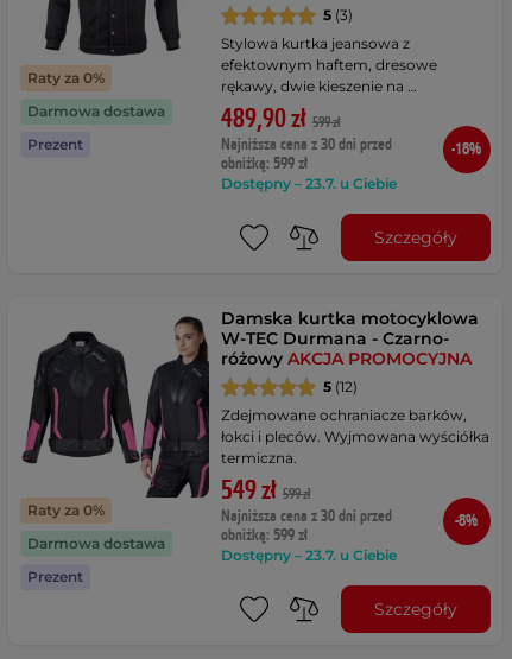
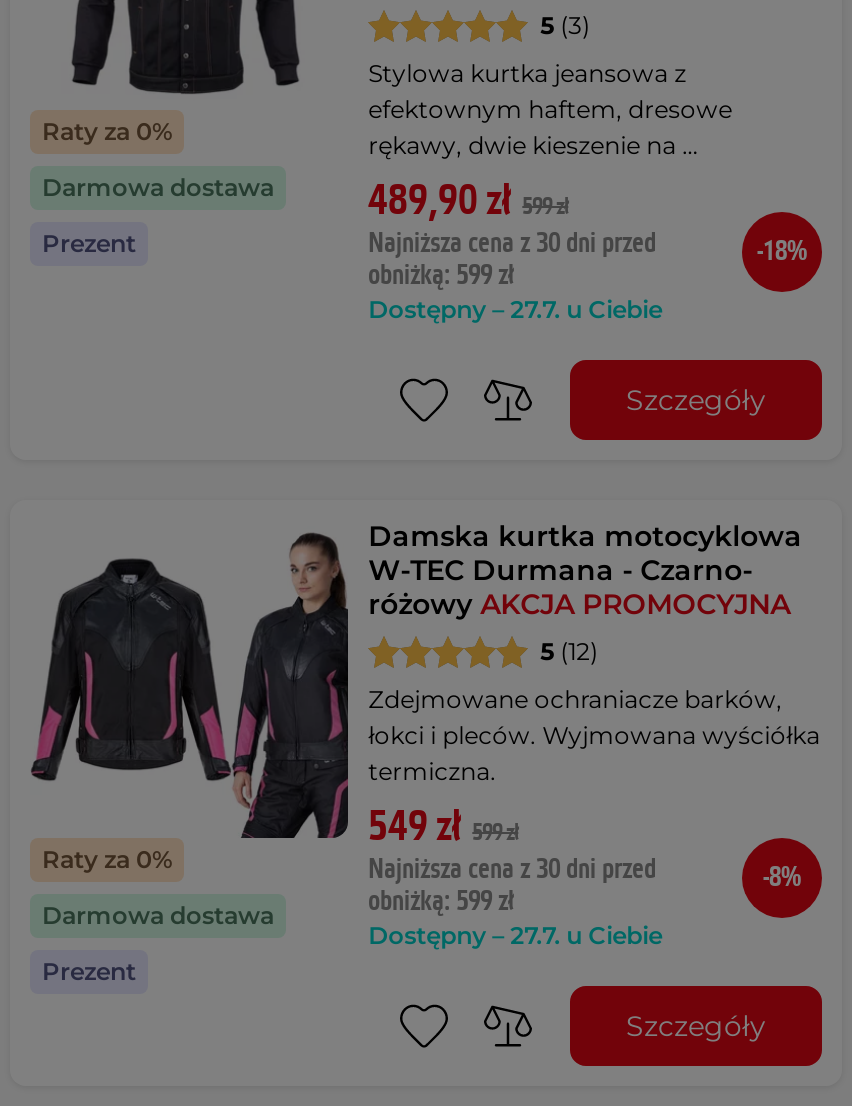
- Dostępny – 23.7. u Ciebie
+ Dostępny – 27.7. u Ciebie

- Dostępny – 23.7. u Ciebie
+ Dostępny – 27.7. u Ciebie
